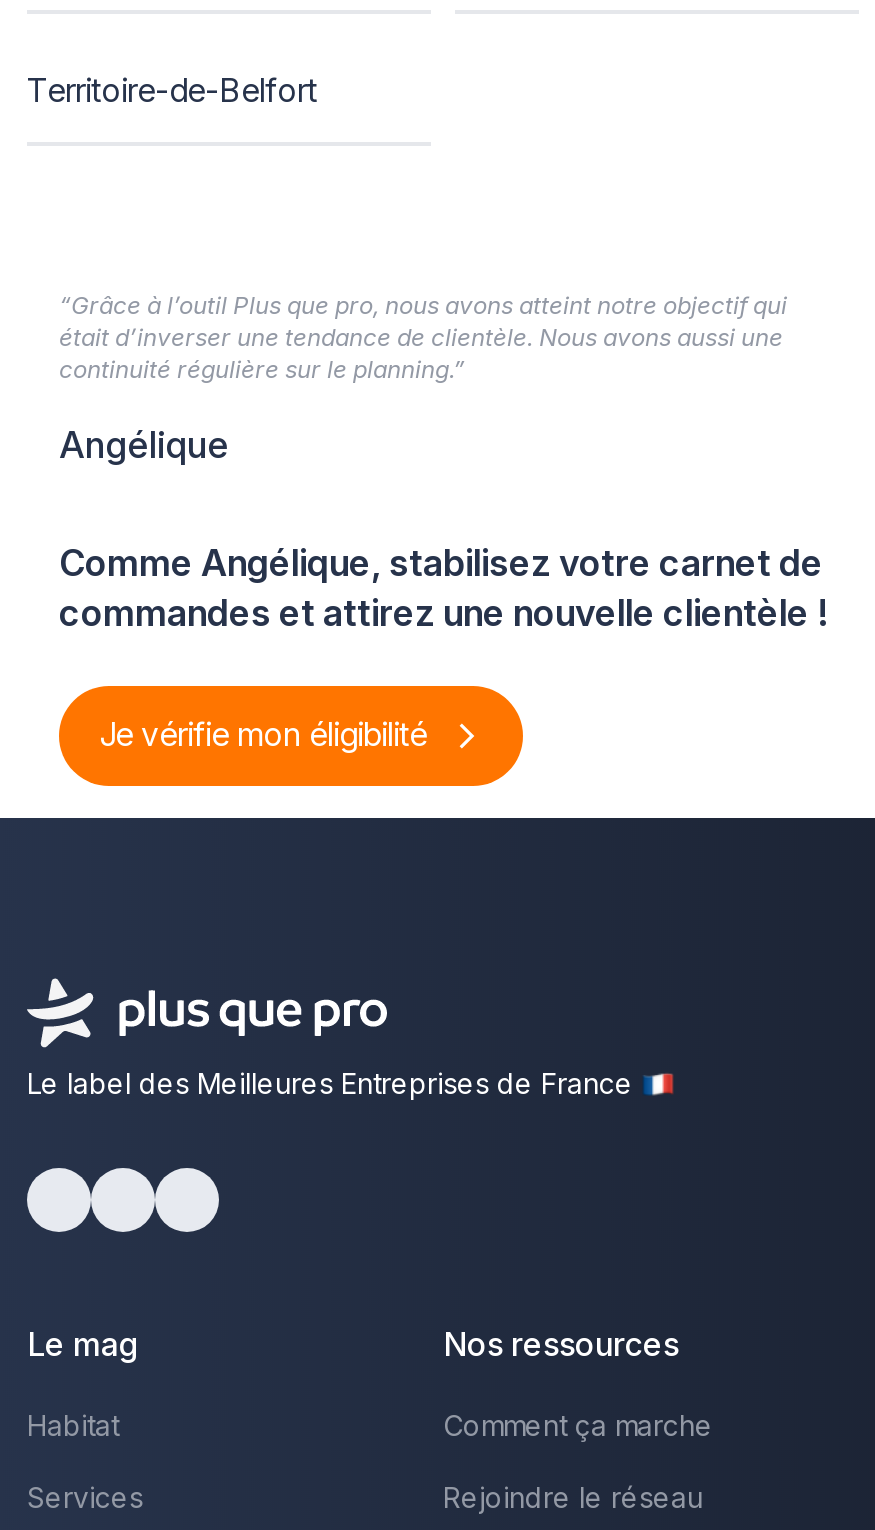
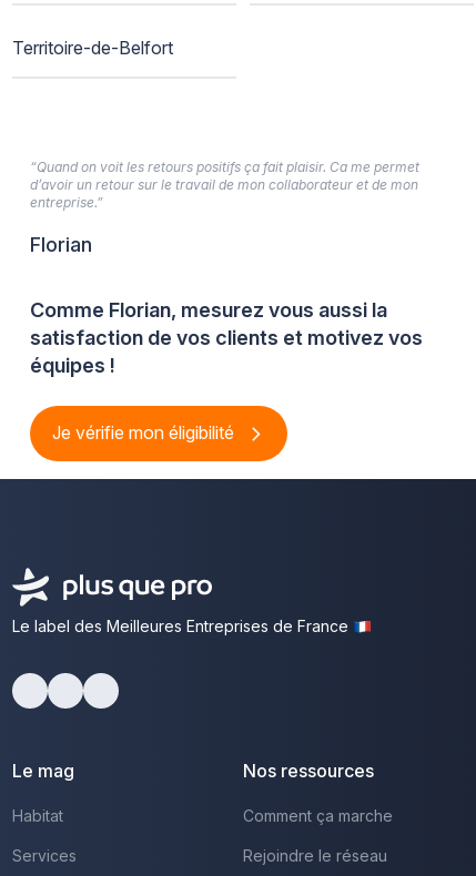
- “Grâce à l’outil Plus que pro, nous avons atteint notre objectif qui
- était d’inverser une tendance de clientèle. Nous avons aussi une
- continuité régulière sur le planning.”
+ “Quand on voit les retours positifs ça fait plaisir. Ca me permet
+ d’avoir un retour sur le travail de mon collaborateur et de mon
+ entreprise.”

- Angélique
+ Florian

- Comme Angélique, stabilisez votre carnet de
- commandes et attirez une nouvelle clientèle !
+ Comme Florian, mesurez vous aussi la
+ satisfaction de vos clients et motivez vos
+ équipes !
